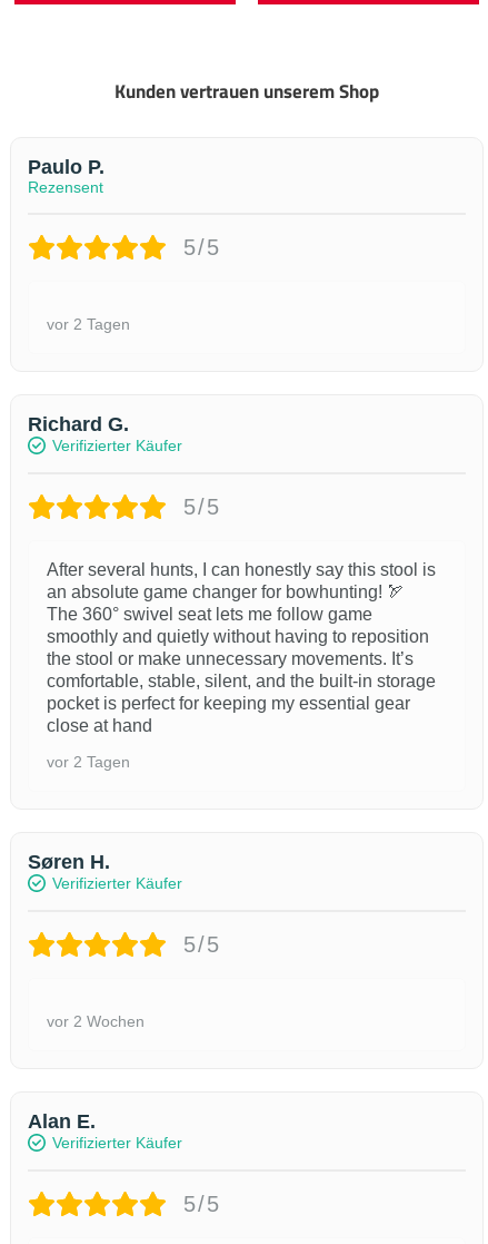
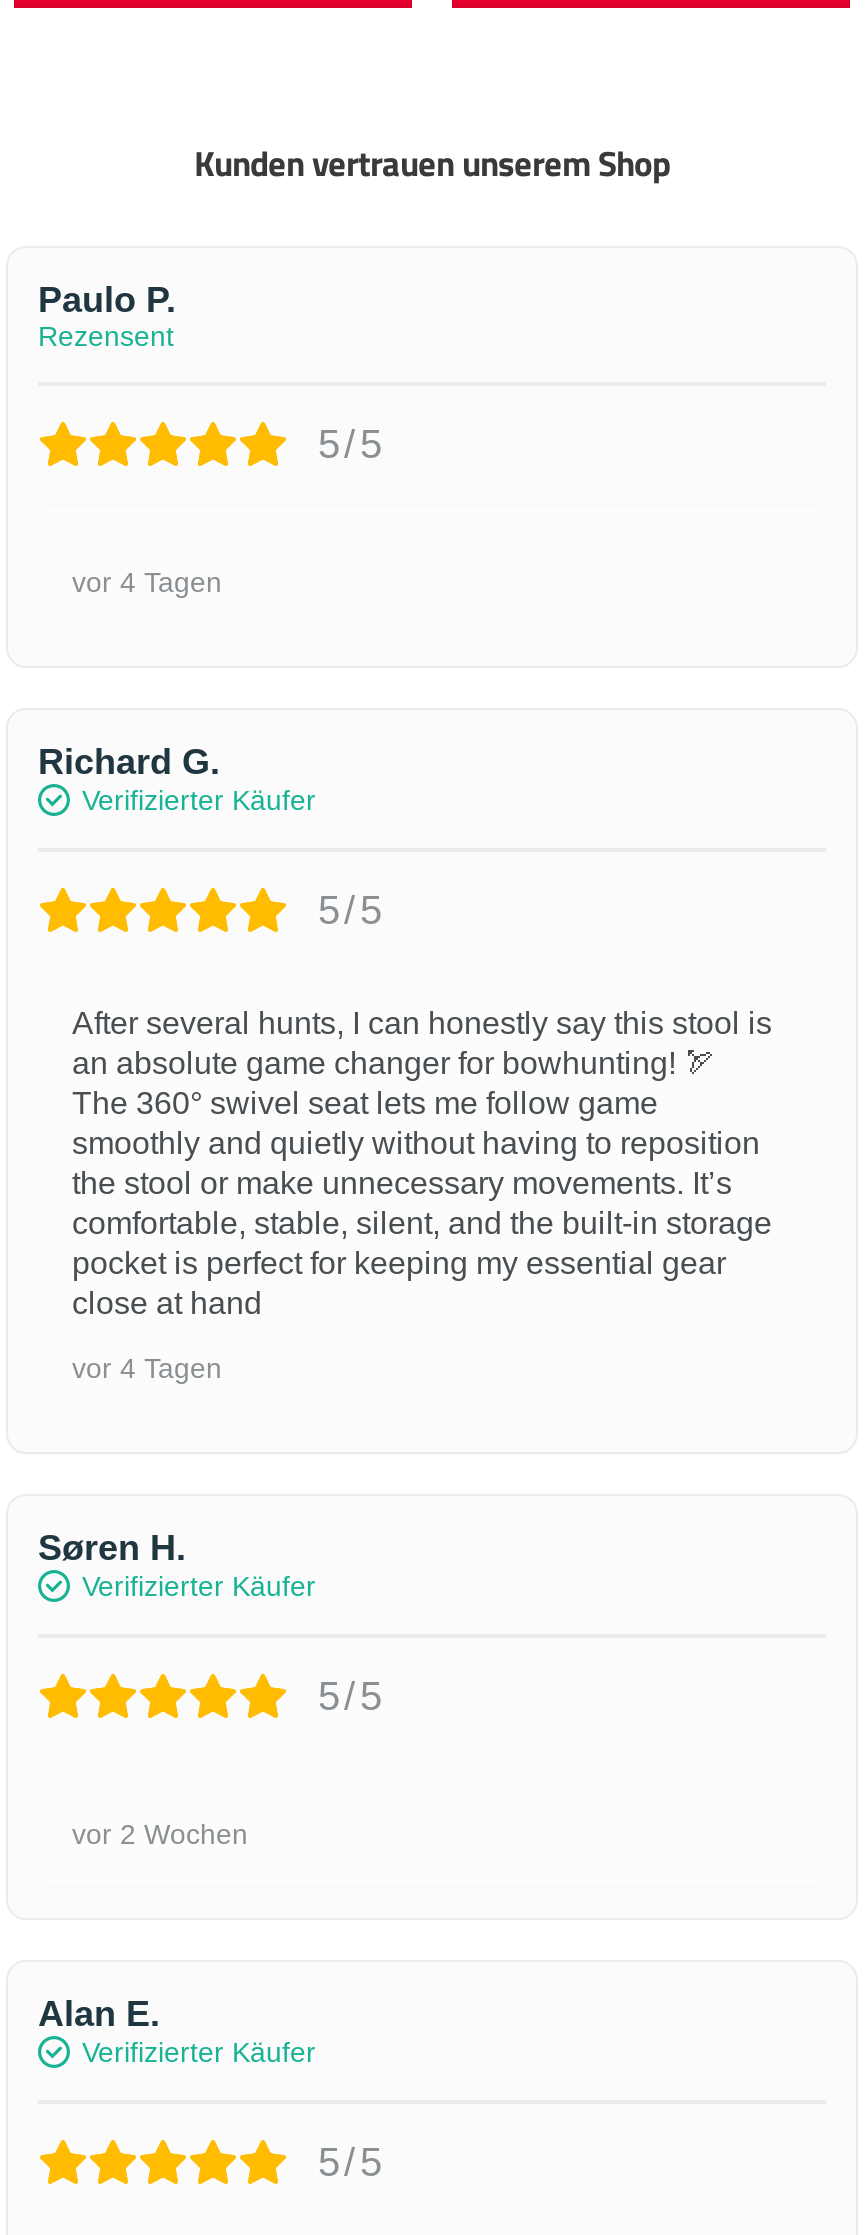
- vor 2 Tagen
+ vor 4 Tagen

- vor 2 Tagen
+ vor 4 Tagen
